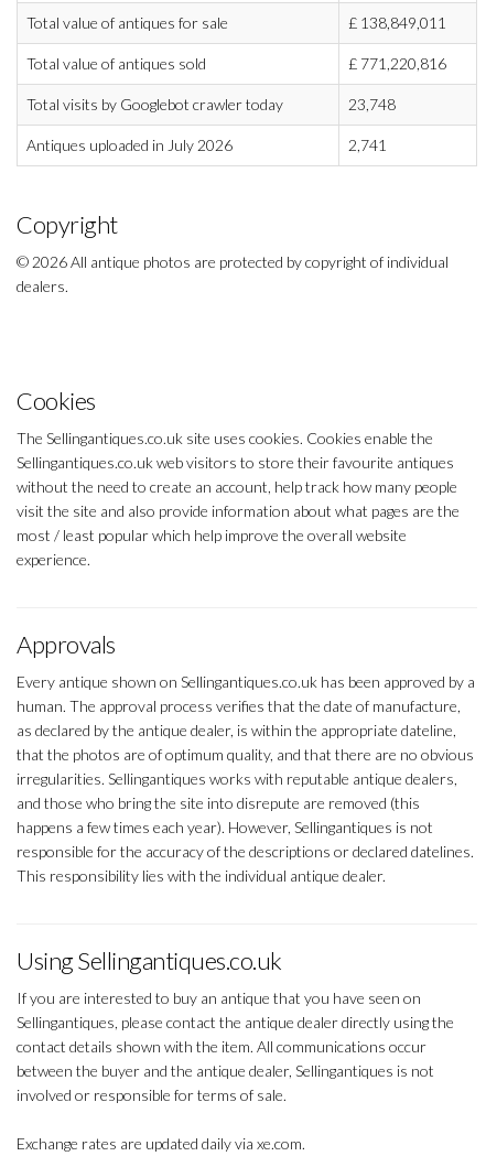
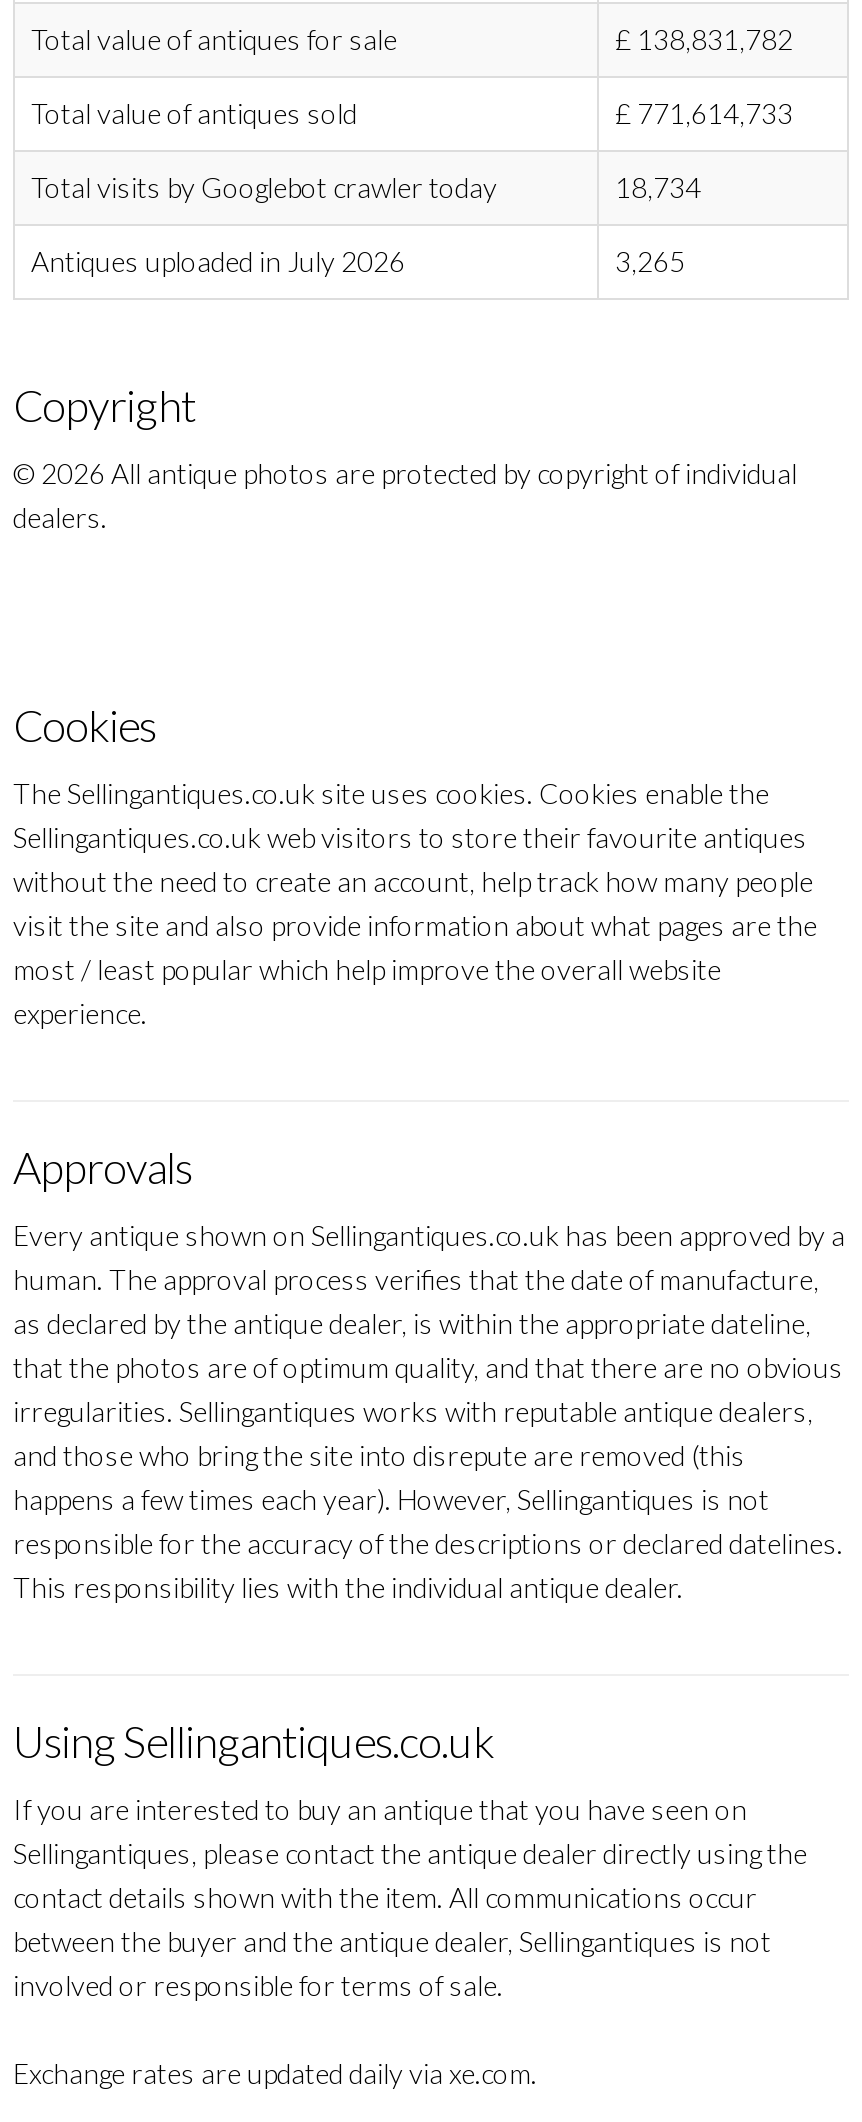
- £138,849,011
+ £138,831,782

- £771,220,816
+ £771,614,733

- 23,748
+ 18,734

- 2,741
+ 3,265
